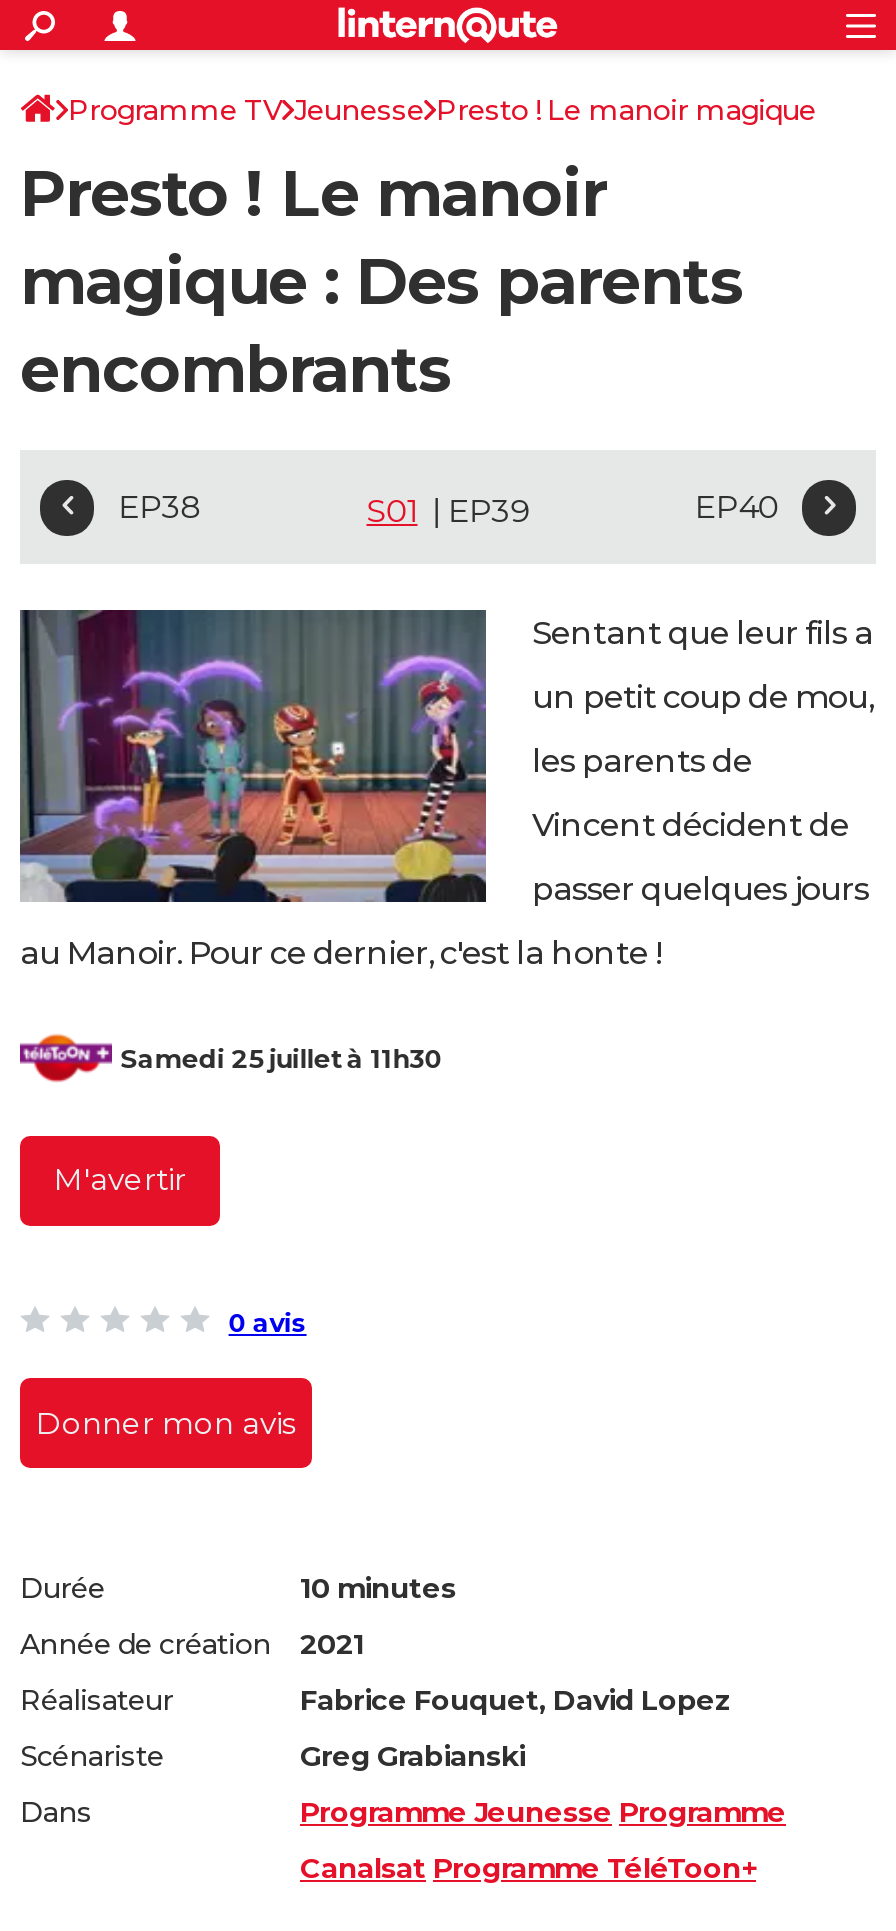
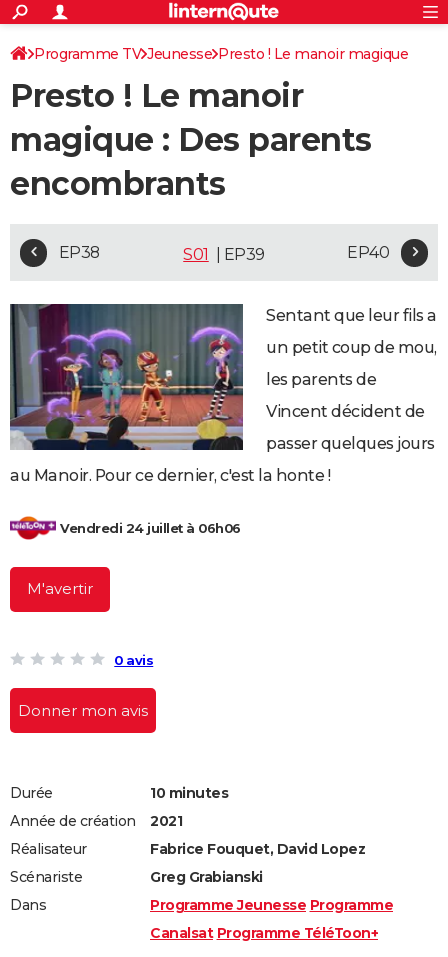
- Samedi 25 juillet à 11h30
+ Vendredi 24 juillet à 06h06
